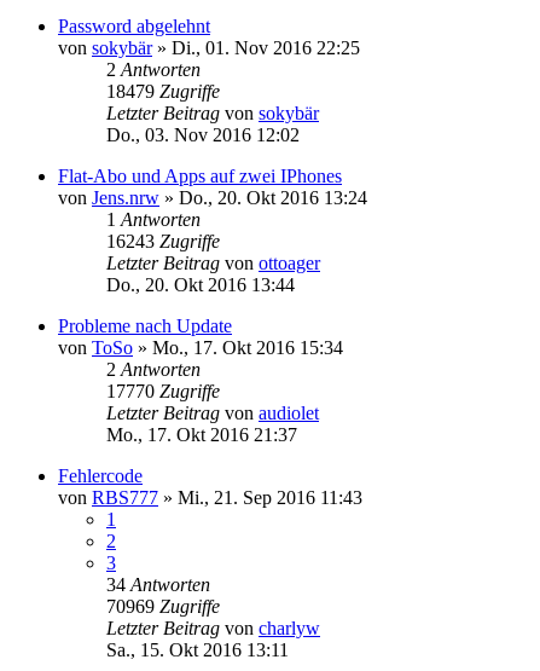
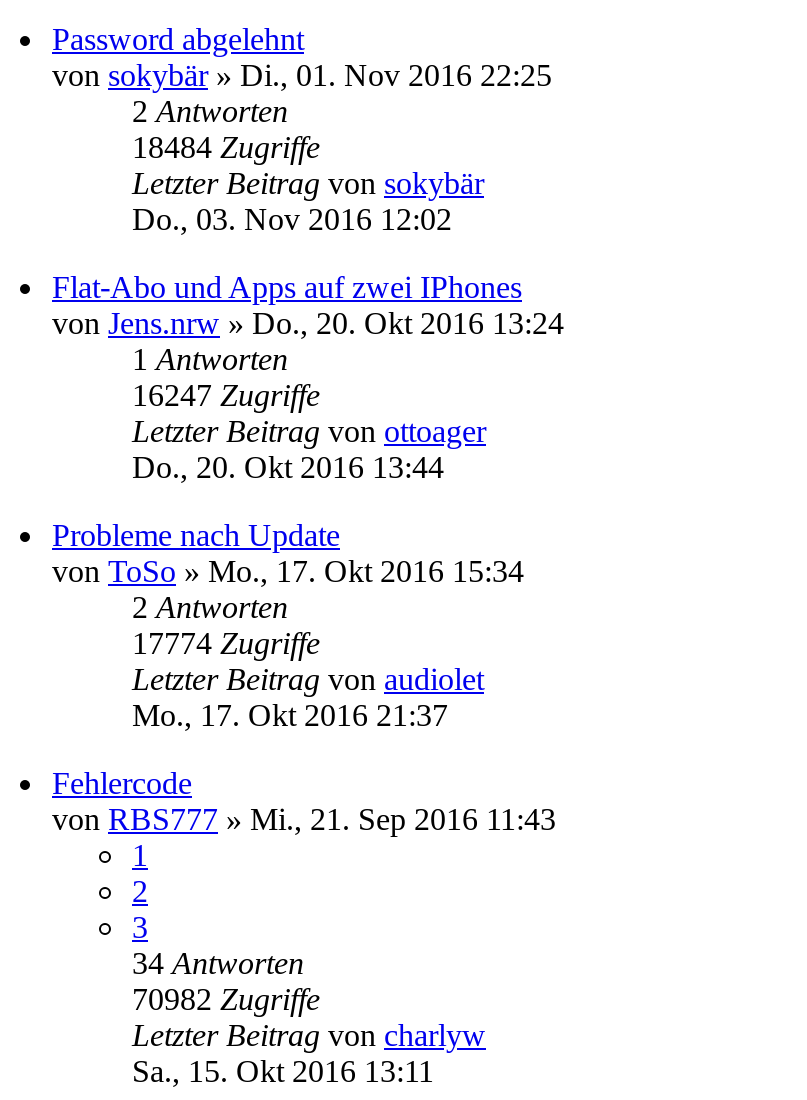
- 18479 Zugriffe
+ 18484 Zugriffe

- 16243 Zugriffe
+ 16247 Zugriffe

- 17770 Zugriffe
+ 17774 Zugriffe

- 70969 Zugriffe
+ 70982 Zugriffe
